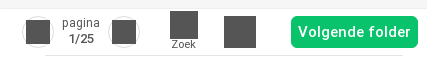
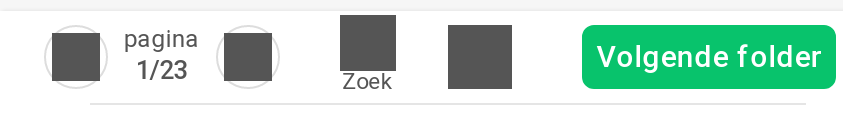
- 1/25
+ 1/23
